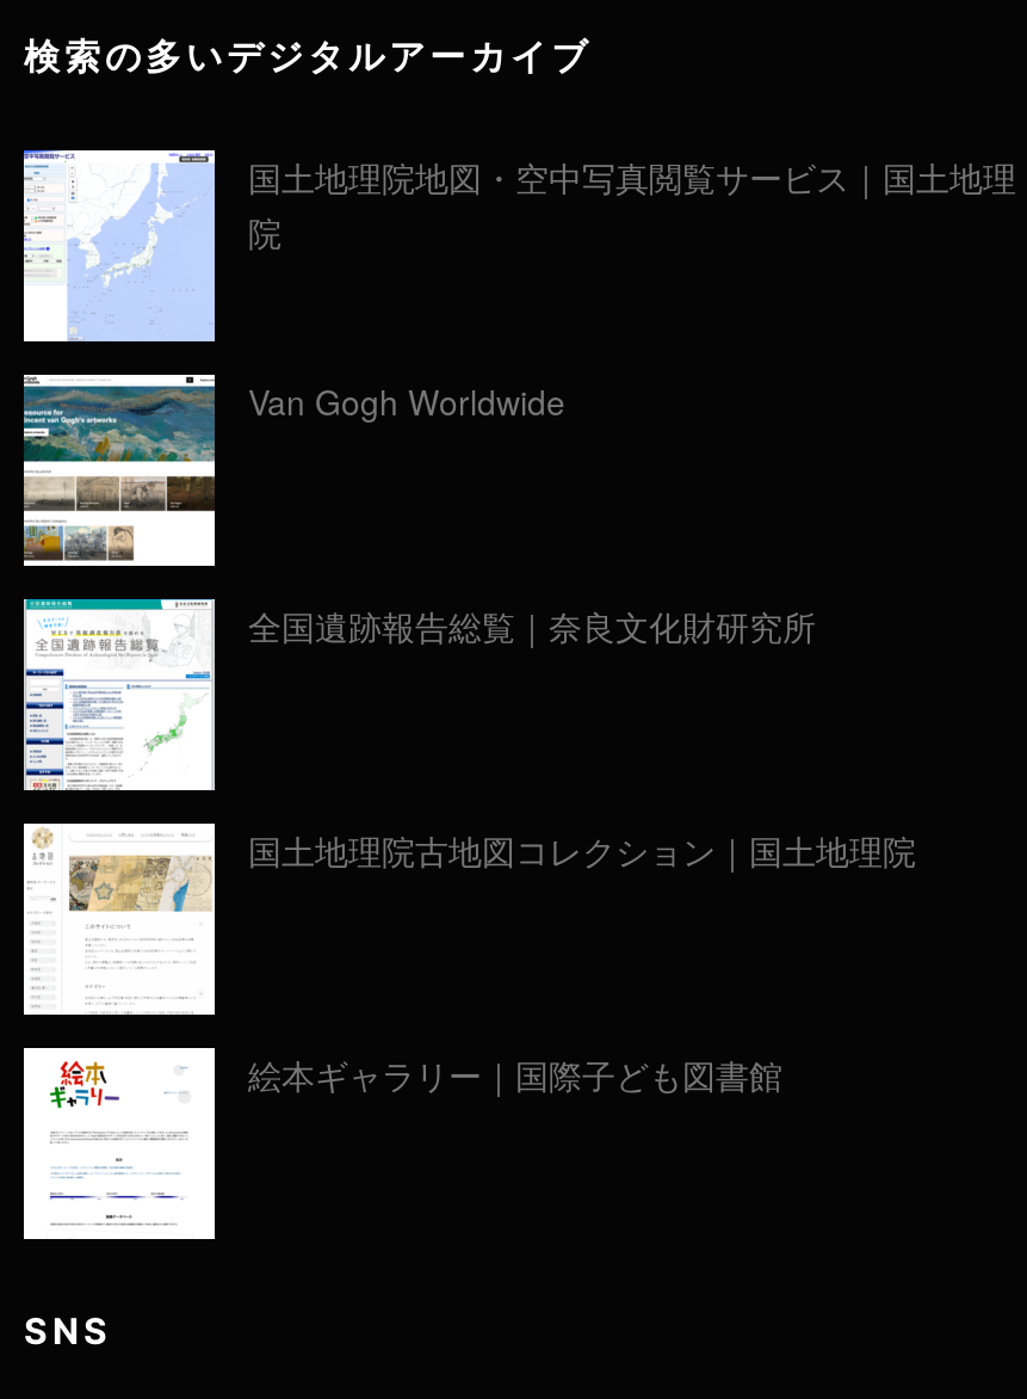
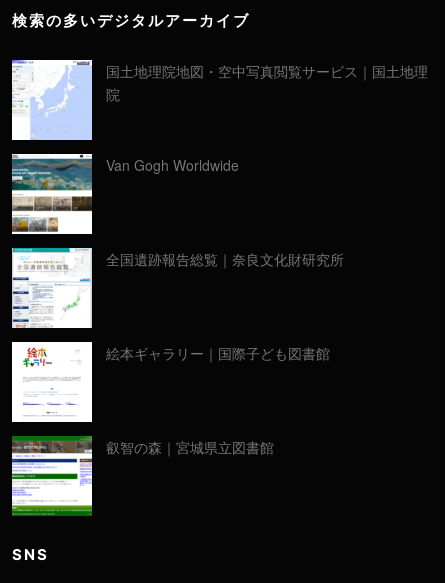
- [image]
- 国土地理院古地図コレクション｜国土地理院

moved up: 絵本ギャラリー｜国際子ども図書館

+ [image]
+ 叡智の森｜宮城県立図書館
